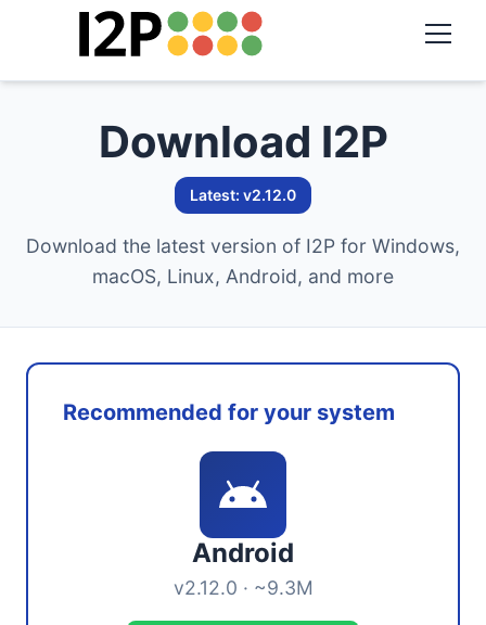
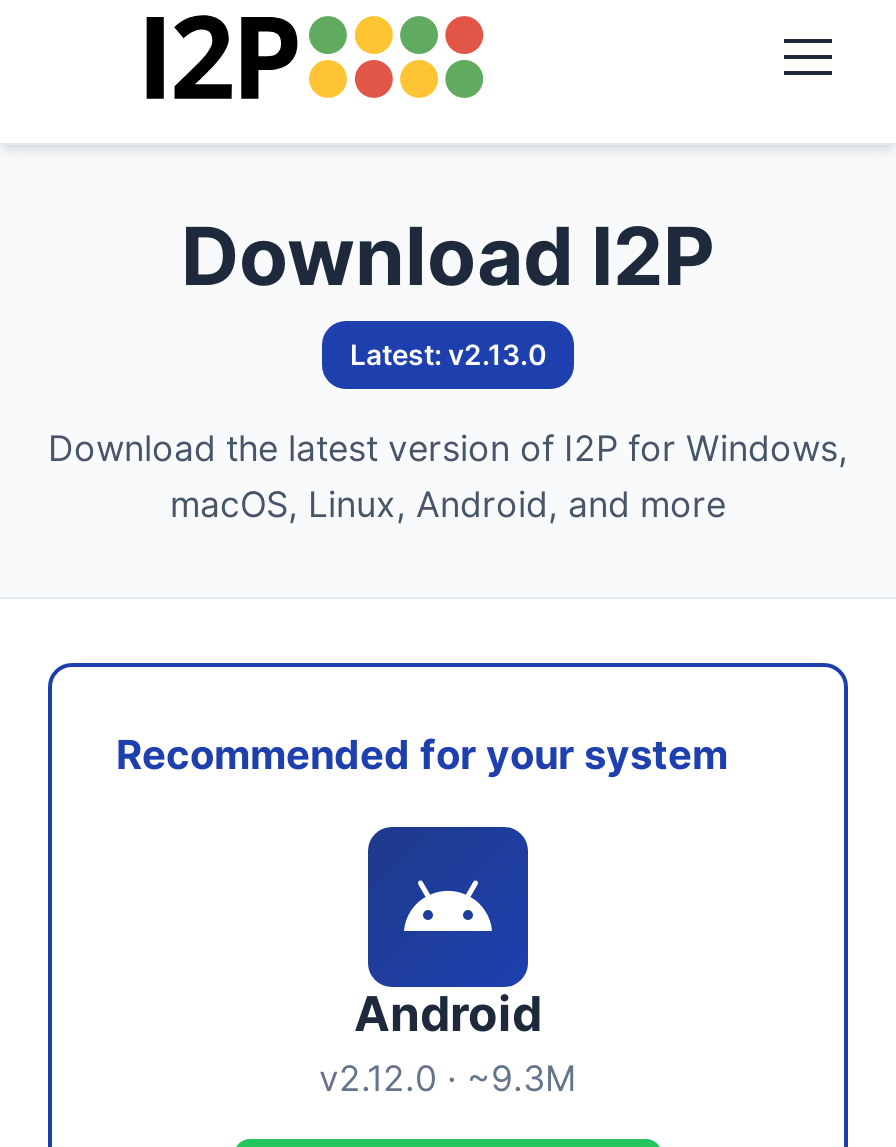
- Latest: v2.12.0
+ Latest: v2.13.0
